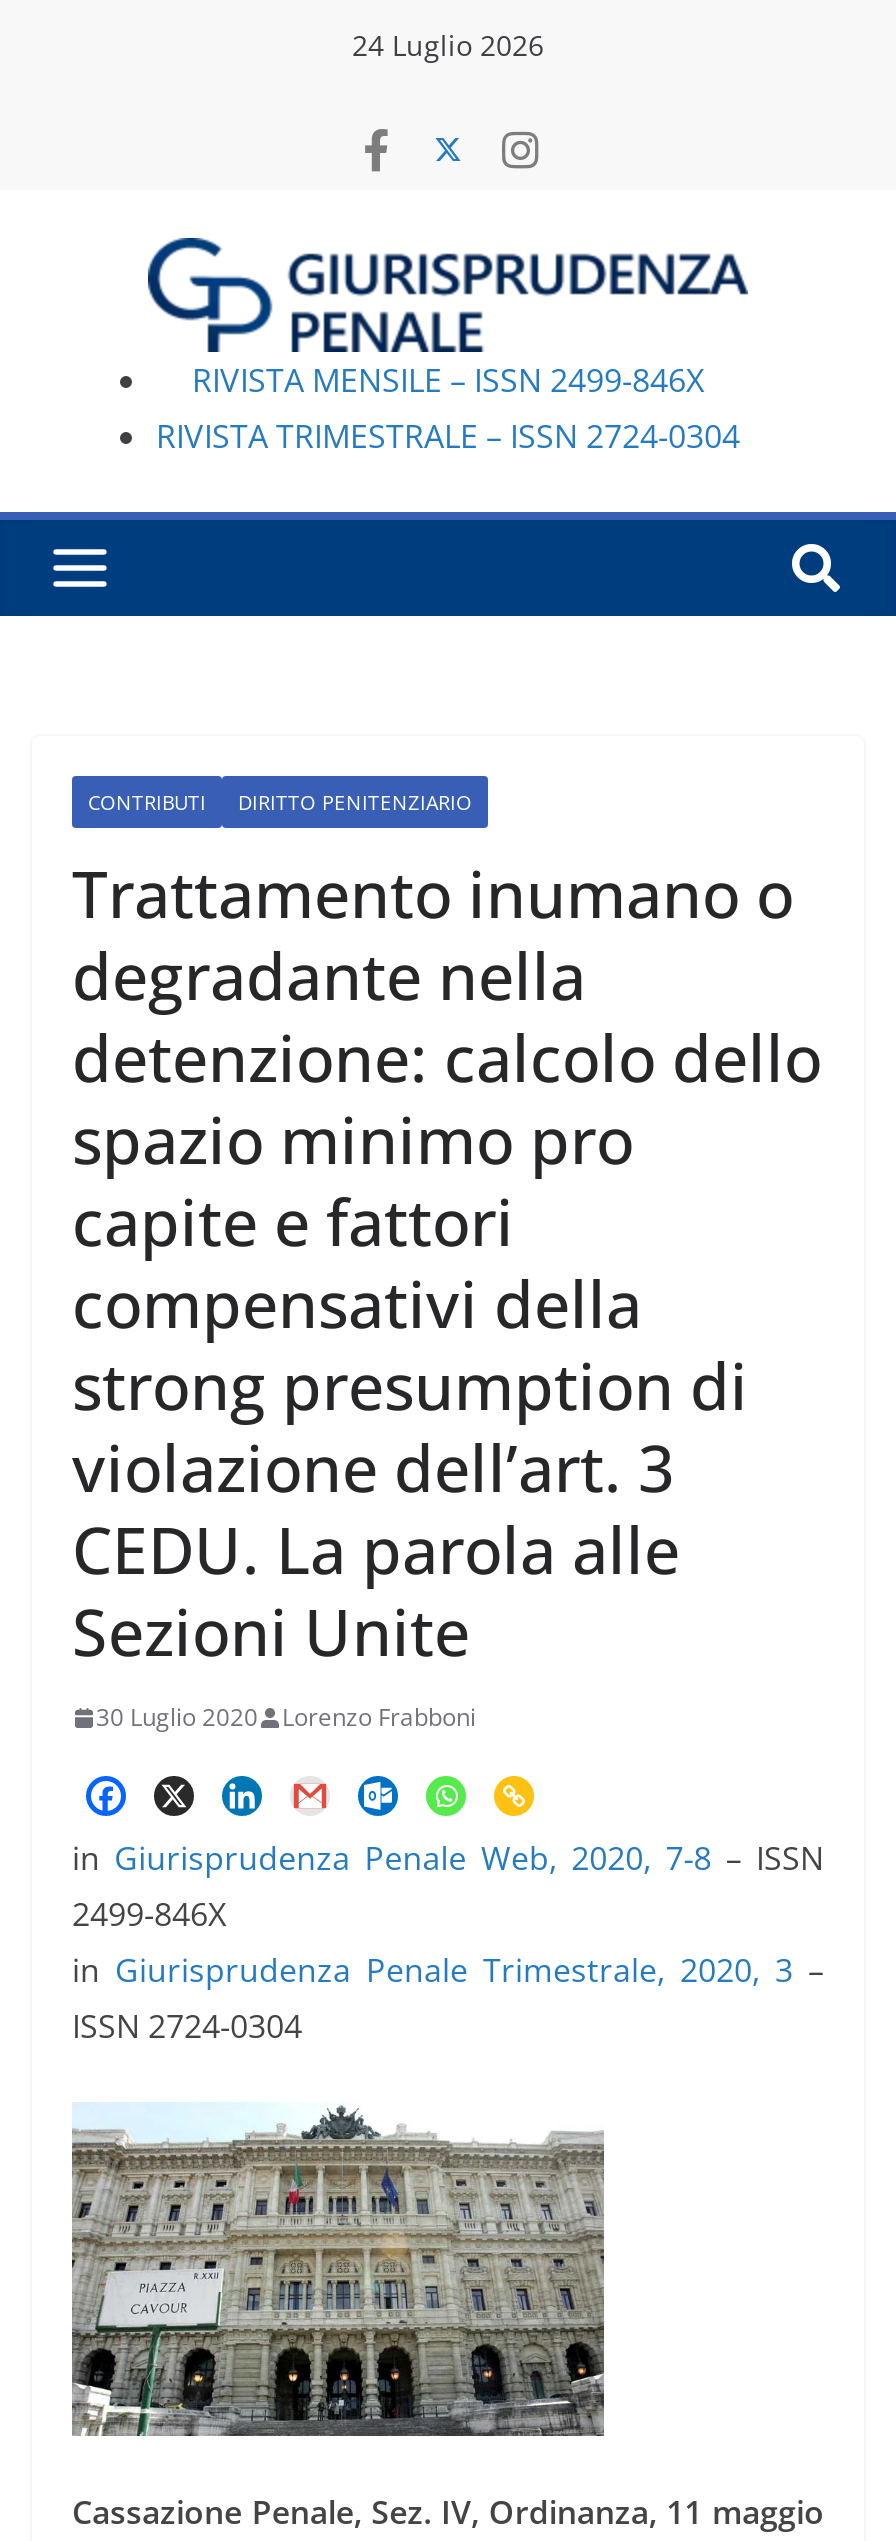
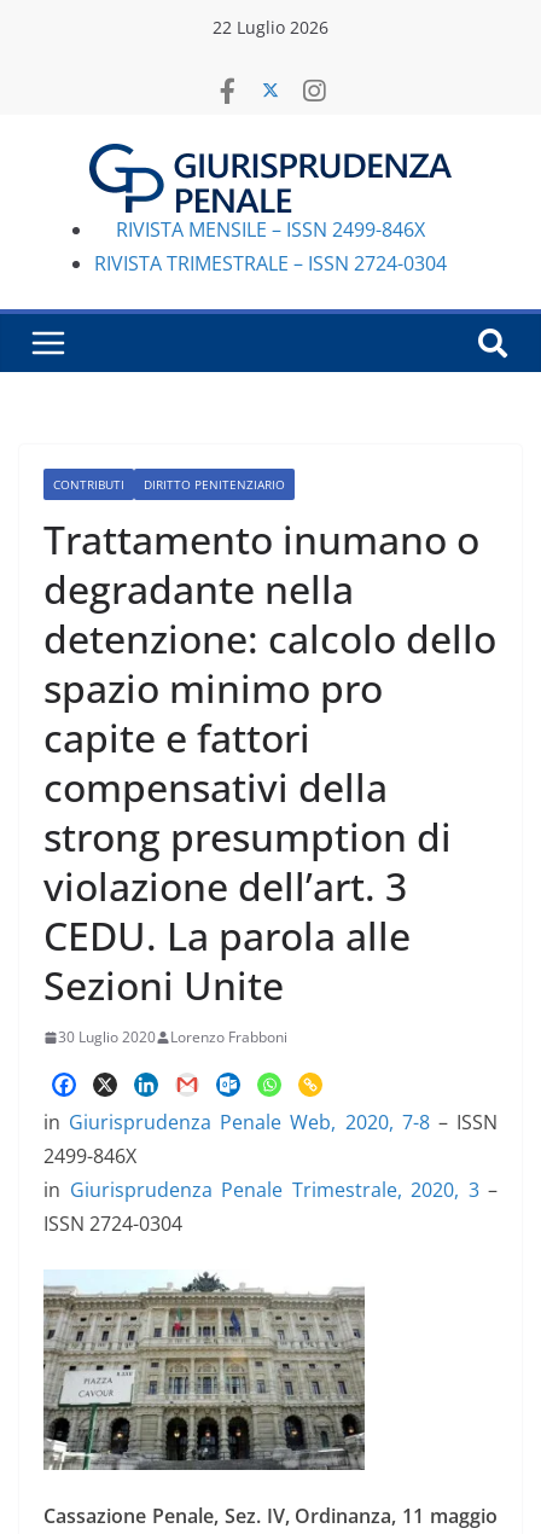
- 24 Luglio 2026
+ 22 Luglio 2026
